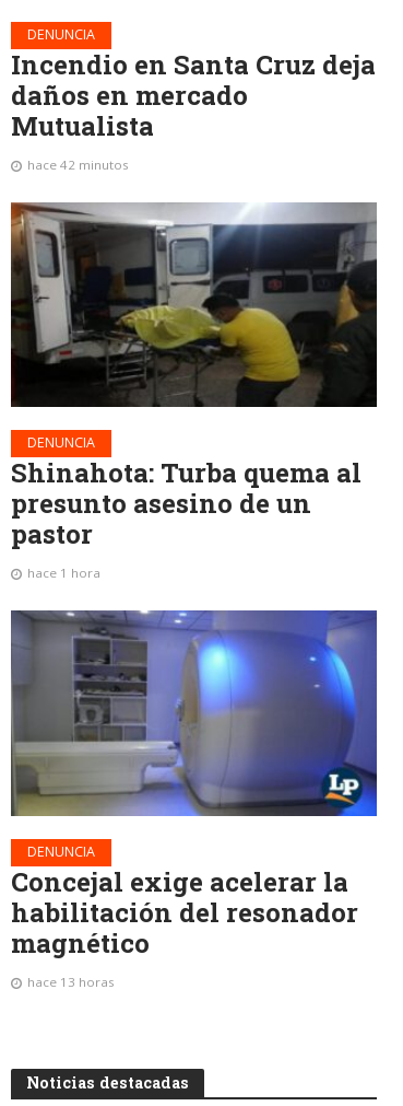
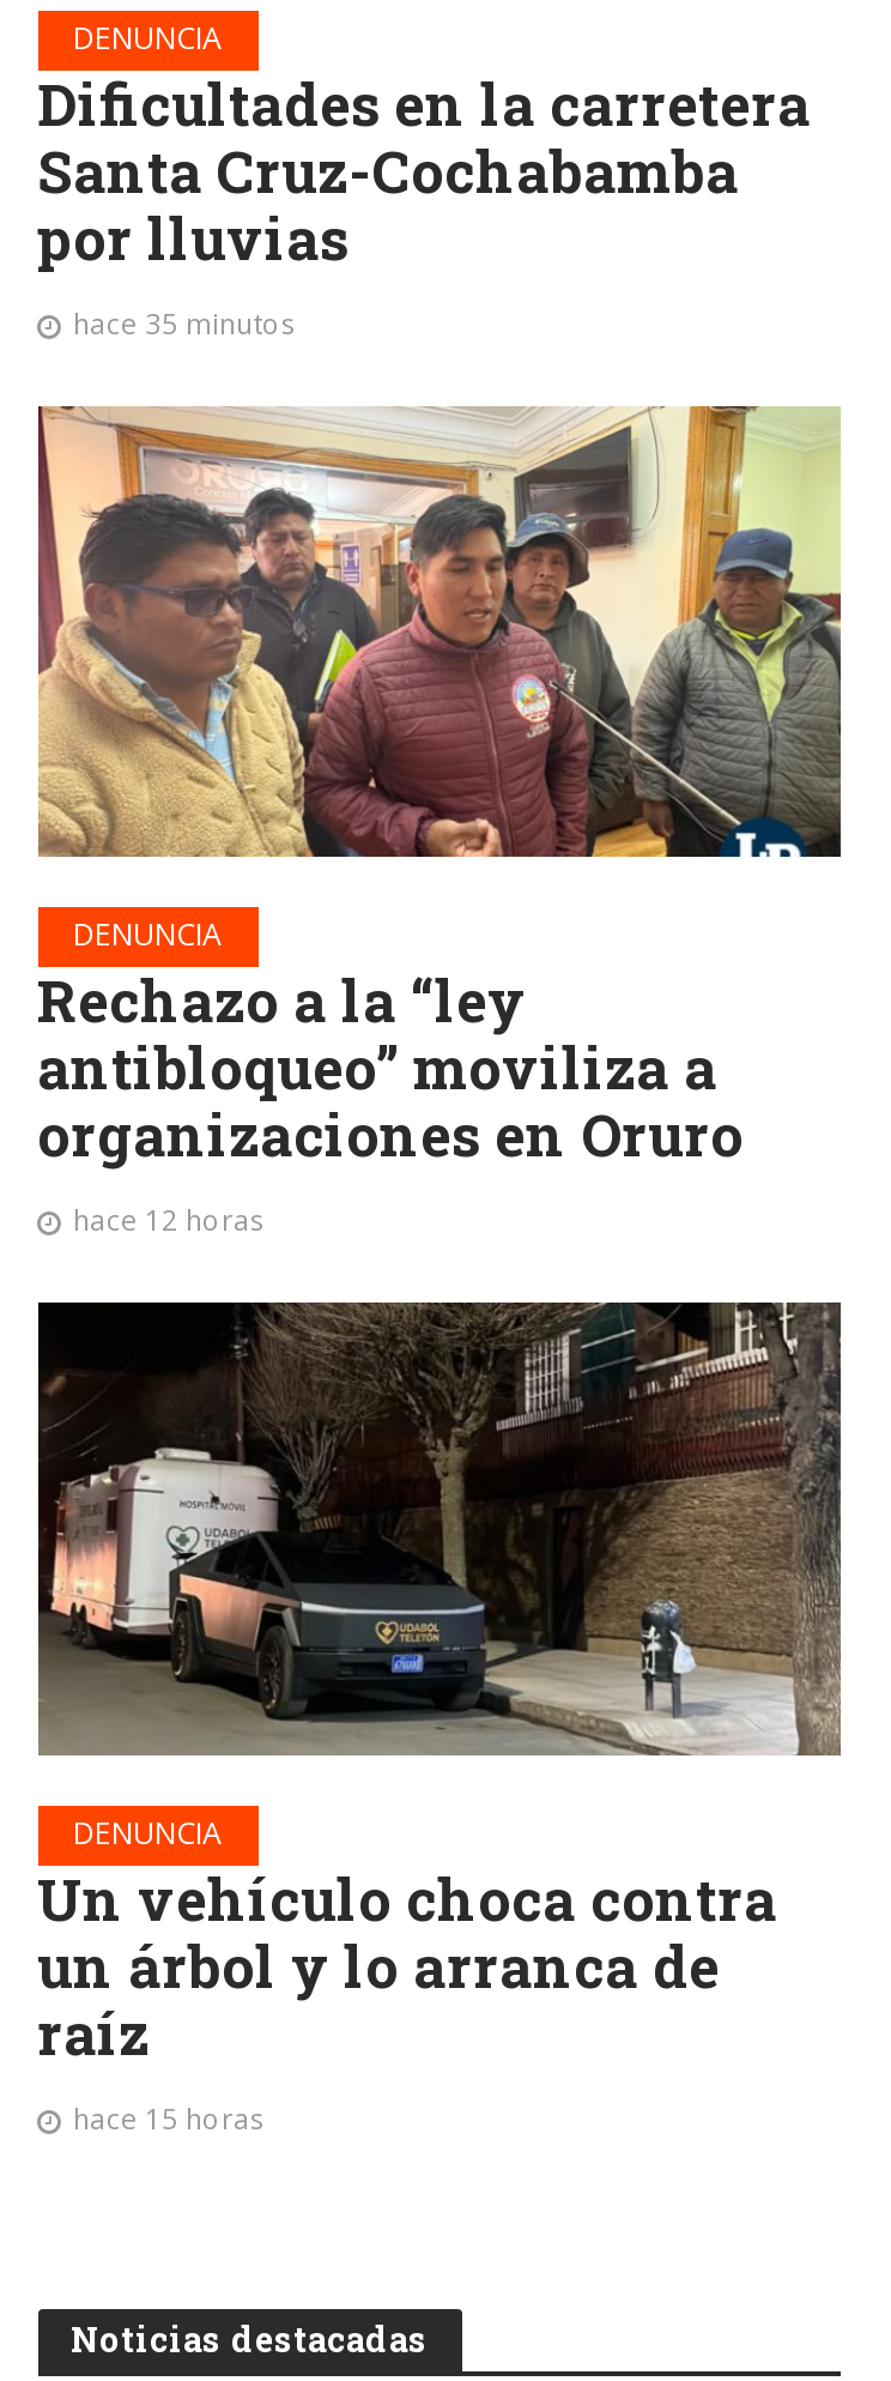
- Incendio en Santa Cruz deja
- daños en mercado
- Mutualista
- hace 42 minutos
+ Dificultades en la carretera
+ Santa Cruz-Cochabamba
+ por lluvias
+ hace 35 minutos

- [image]
+ [image]

- Shinahota: Turba quema al
- presunto asesino de un
- pastor
- hace 1 hora
+ Rechazo a la “ley
+ antibloqueo” moviliza a
+ organizaciones en Oruro
+ hace 12 horas

- [image]
+ [image]

- Concejal exige acelerar la
- habilitación del resonador
- magnético
- hace 13 horas
+ Un vehículo choca contra
+ un árbol y lo arranca de
+ raíz
+ hace 15 horas
